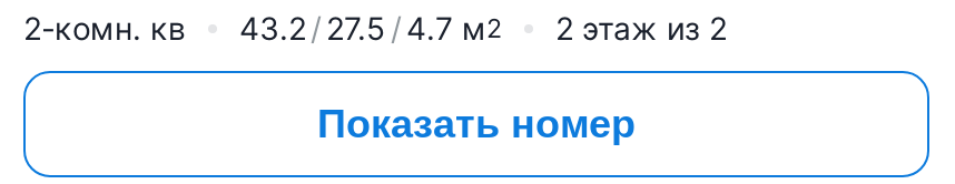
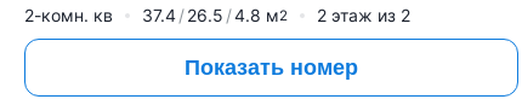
- 2-комн. кв 43.2 27.5 4.7 м2 2 этаж из 2
+ 2-комн. кв 37.4 26.5 4.8 м2 2 этаж из 2
